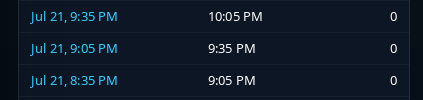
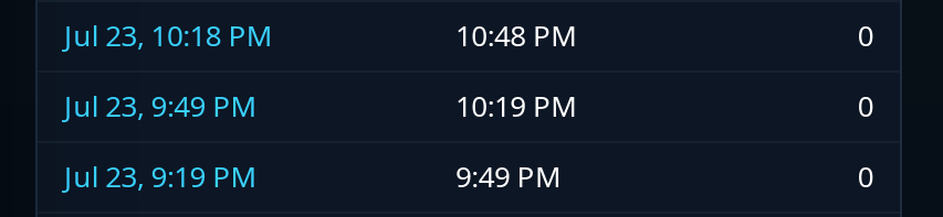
- Jul 21, 9:35 PM
+ Jul 23, 10:18 PM

- 10:05 PM
+ 10:48 PM

- Jul 21, 9:05 PM
+ Jul 23, 9:49 PM

- 9:35 PM
+ 10:19 PM

- Jul 21, 8:35 PM
+ Jul 23, 9:19 PM

- 9:05 PM
+ 9:49 PM
